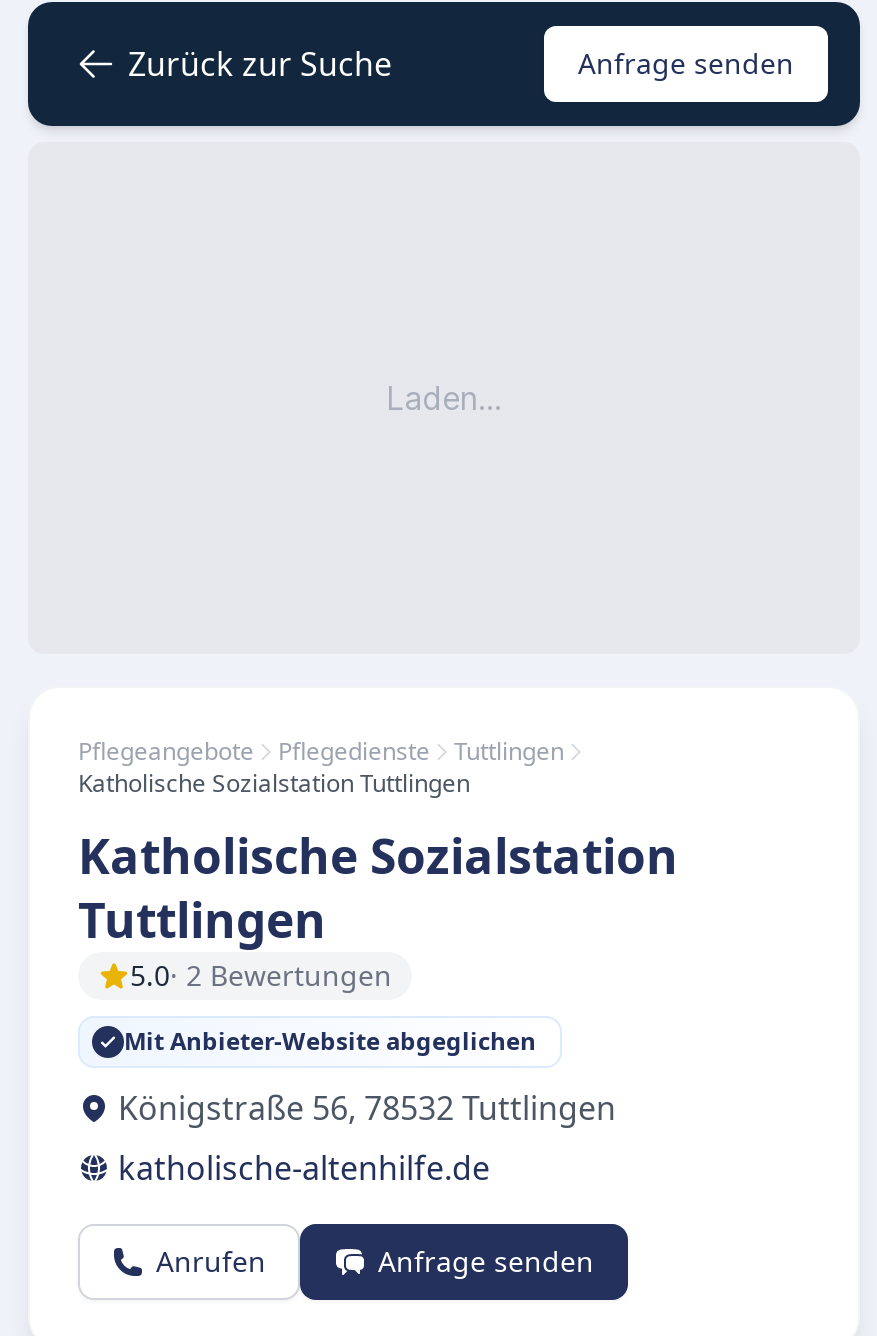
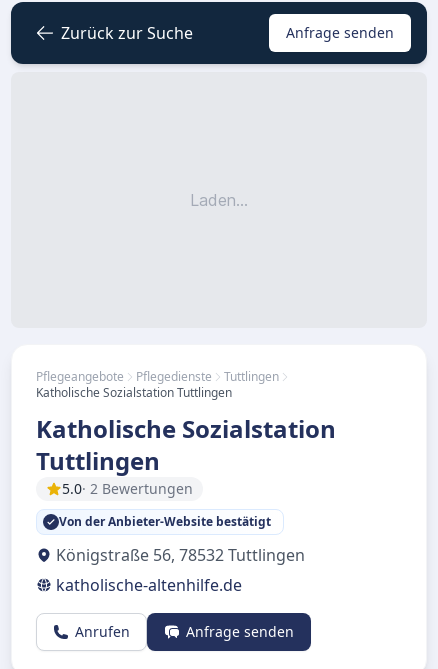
- Mit Anbieter-Website abgeglichen
+ Von der Anbieter-Website bestätigt
